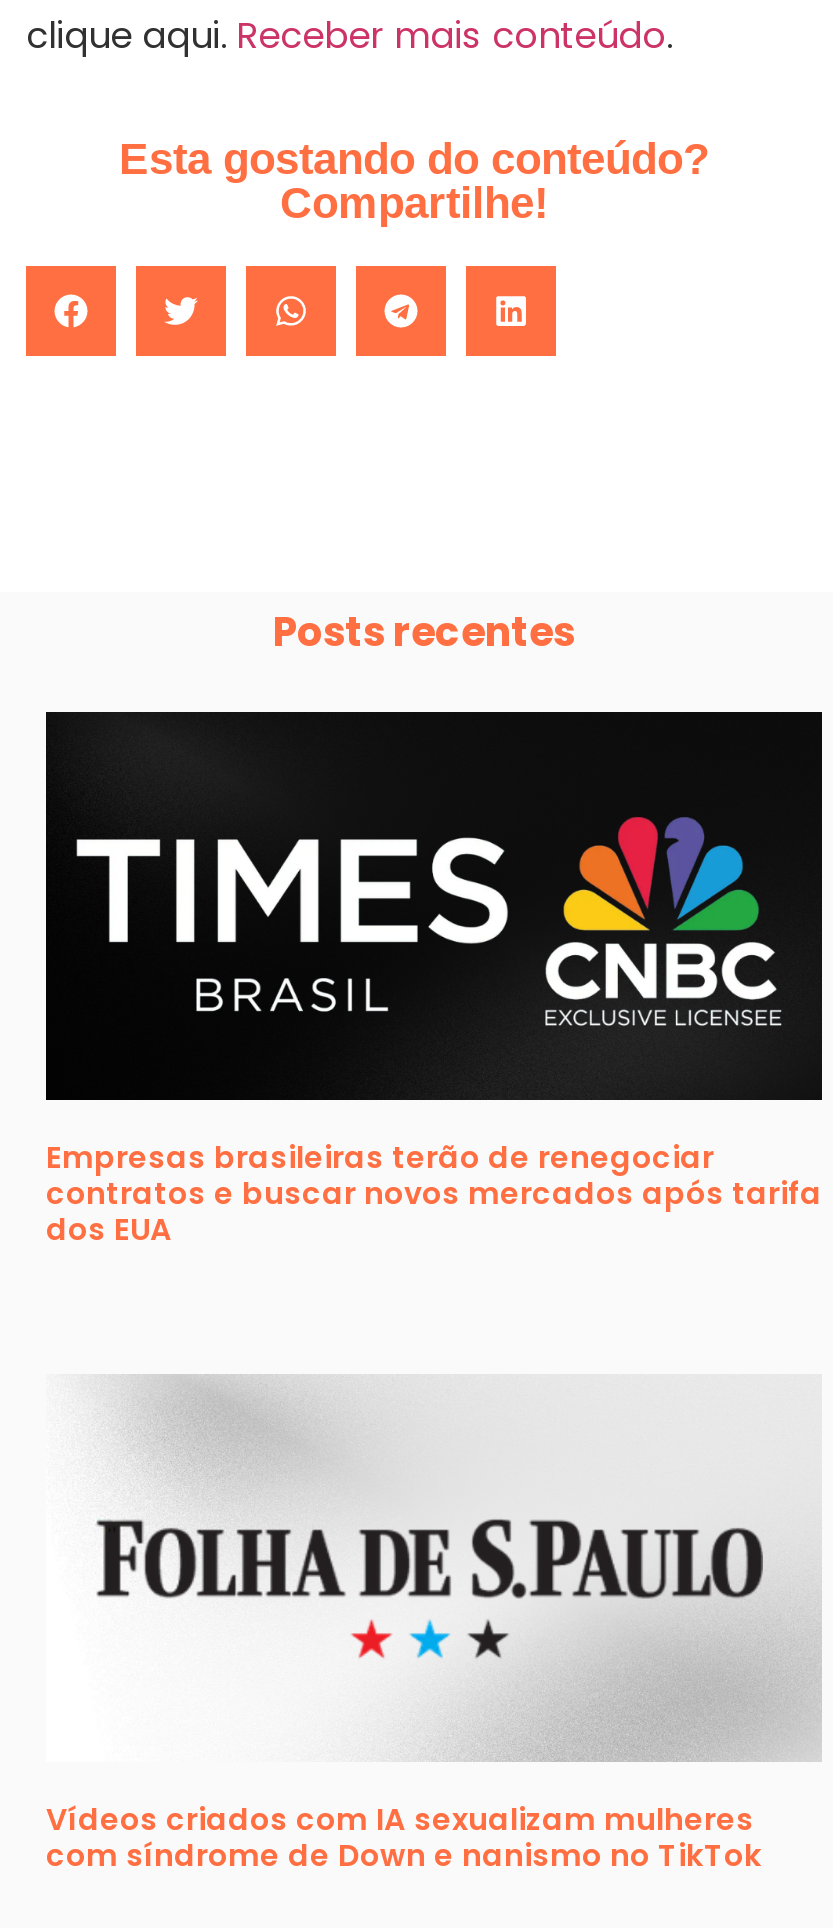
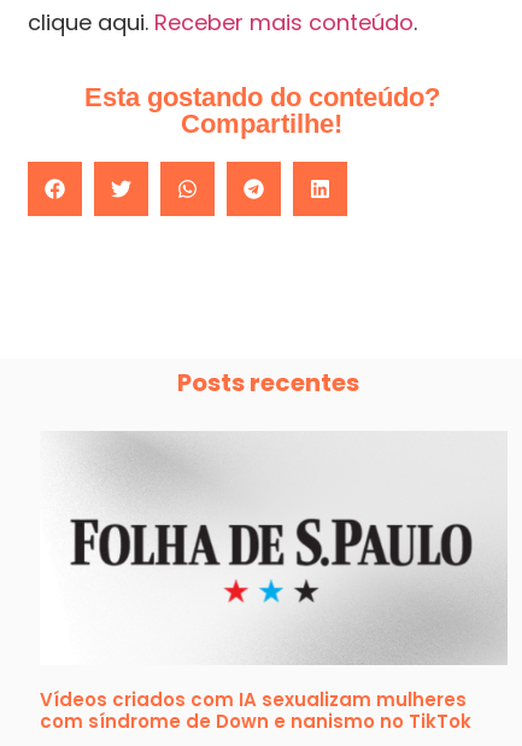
- [image]
- Empresas brasileiras terão de renegociar
- contratos e buscar novos mercados após tarifa
- dos EUA
